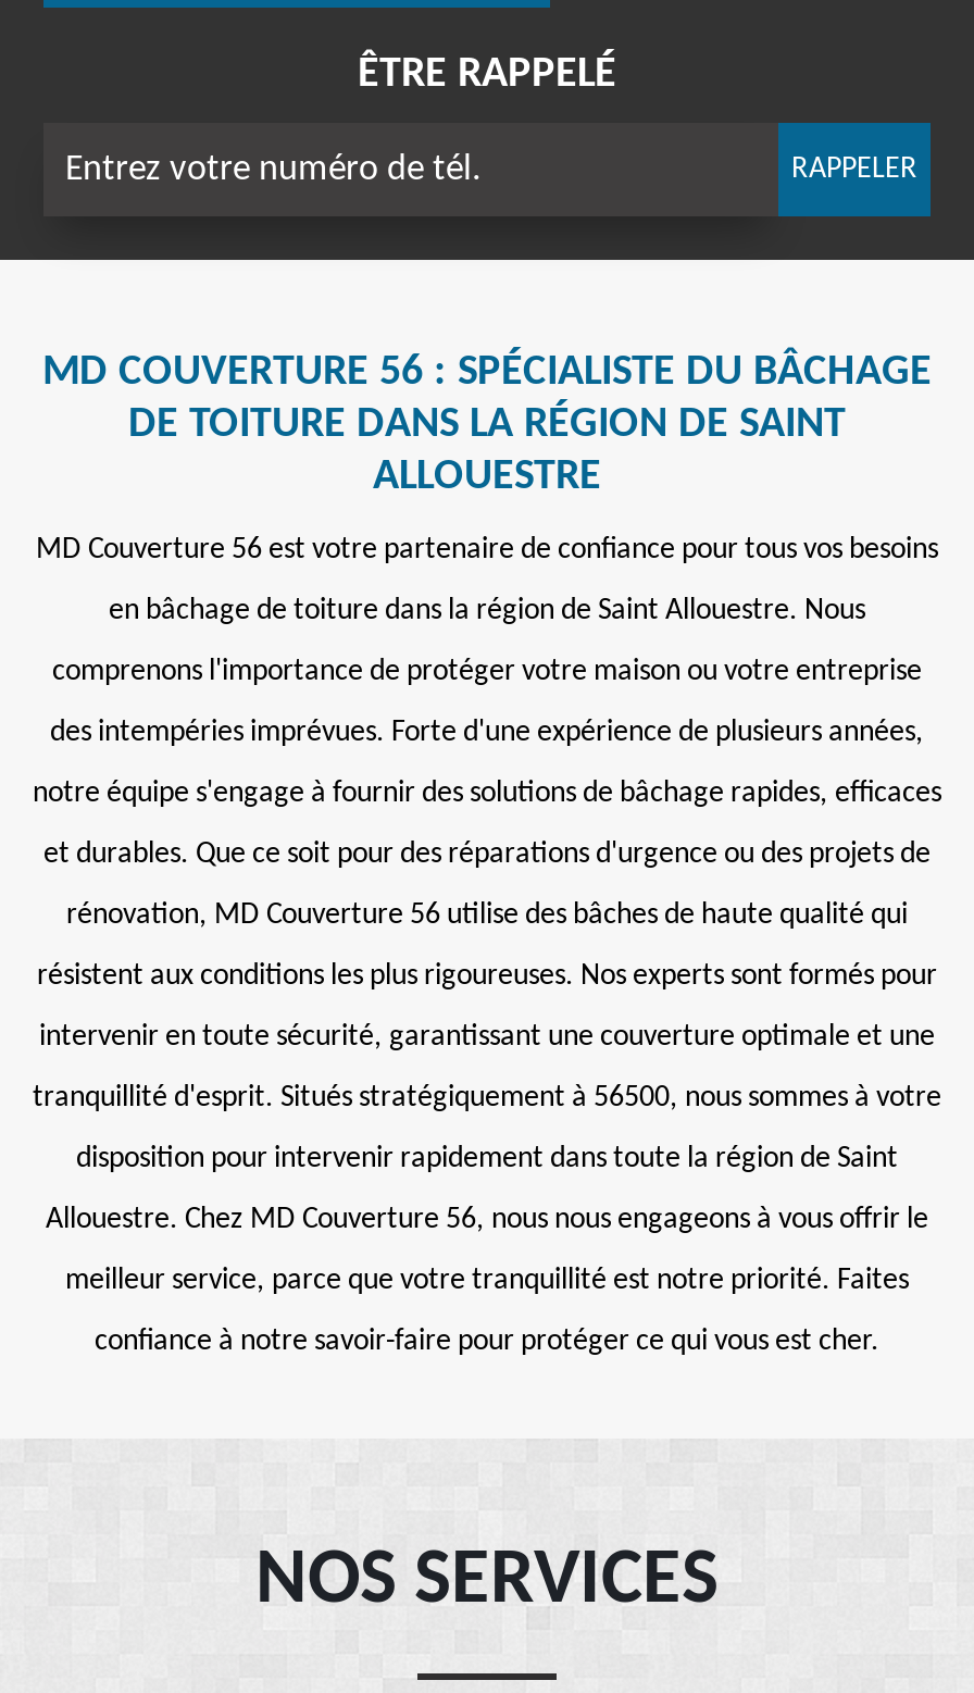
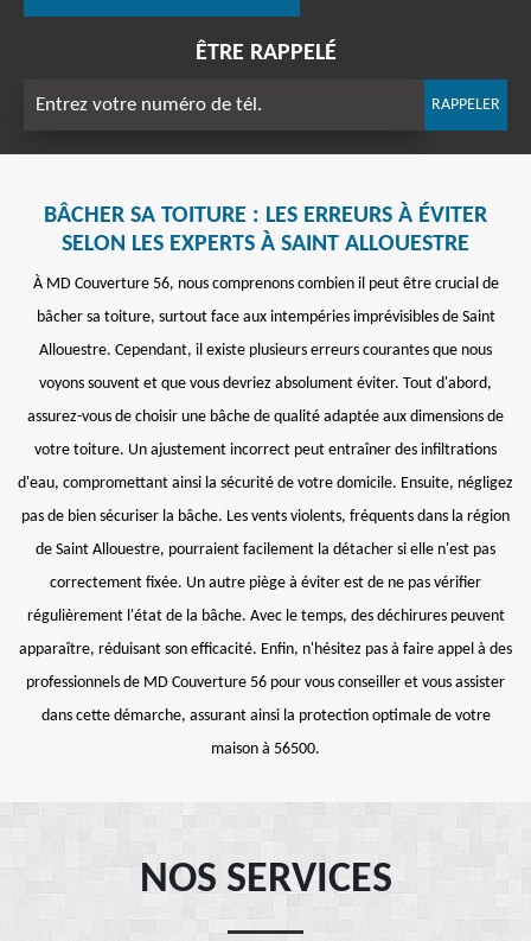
- MD COUVERTURE 56 : SPÉCIALISTE DU BÂCHAGE
- DE TOITURE DANS LA RÉGION DE SAINT
- ALLOUESTRE
- MD Couverture 56 est votre partenaire de confiance pour tous vos besoins
- en bâchage de toiture dans la région de Saint Allouestre. Nous
- comprenons l'importance de protéger votre maison ou votre entreprise
- des intempéries imprévues. Forte d'une expérience de plusieurs années,
- notre équipe s'engage à fournir des solutions de bâchage rapides, efficaces
- et durables. Que ce soit pour des réparations d'urgence ou des projets de
- rénovation, MD Couverture 56 utilise des bâches de haute qualité qui
- résistent aux conditions les plus rigoureuses. Nos experts sont formés pour
- intervenir en toute sécurité, garantissant une couverture optimale et une
- tranquillité d'esprit. Situés stratégiquement à 56500, nous sommes à votre
- disposition pour intervenir rapidement dans toute la région de Saint
- Allouestre. Chez MD Couverture 56, nous nous engageons à vous offrir le
- meilleur service, parce que votre tranquillité est notre priorité. Faites
- confiance à notre savoir-faire pour protéger ce qui vous est cher.
+ BÂCHER SA TOITURE : LES ERREURS À ÉVITER
+ SELON LES EXPERTS À SAINT ALLOUESTRE
+ À MD Couverture 56, nous comprenons combien il peut être crucial de
+ bâcher sa toiture, surtout face aux intempéries imprévisibles de Saint
+ Allouestre. Cependant, il existe plusieurs erreurs courantes que nous
+ voyons souvent et que vous devriez absolument éviter. Tout d'abord,
+ assurez-vous de choisir une bâche de qualité adaptée aux dimensions de
+ votre toiture. Un ajustement incorrect peut entraîner des infiltrations
+ d'eau, compromettant ainsi la sécurité de votre domicile. Ensuite, négligez
+ pas de bien sécuriser la bâche. Les vents violents, fréquents dans la région
+ de Saint Allouestre, pourraient facilement la détacher si elle n'est pas
+ correctement fixée. Un autre piège à éviter est de ne pas vérifier
+ régulièrement l'état de la bâche. Avec le temps, des déchirures peuvent
+ apparaître, réduisant son efficacité. Enfin, n'hésitez pas à faire appel à des
+ professionnels de MD Couverture 56 pour vous conseiller et vous assister
+ dans cette démarche, assurant ainsi la protection optimale de votre
+ maison à 56500.
